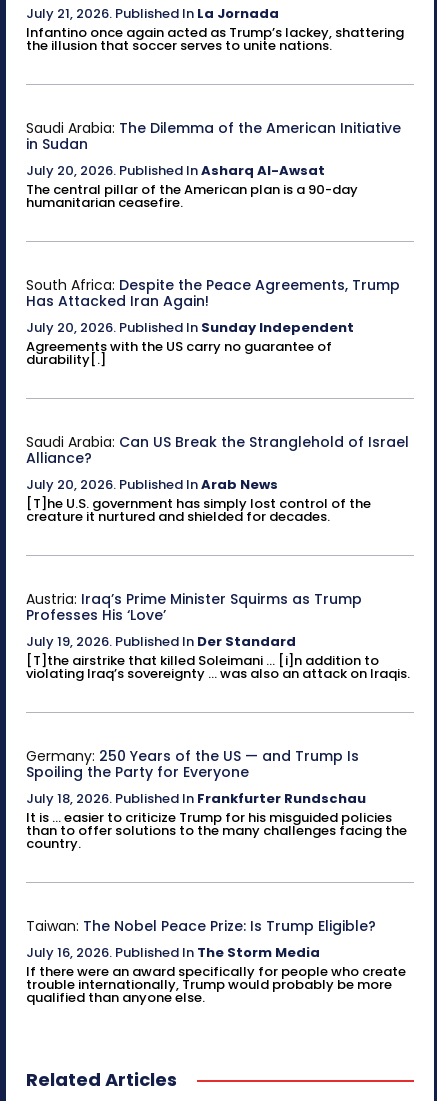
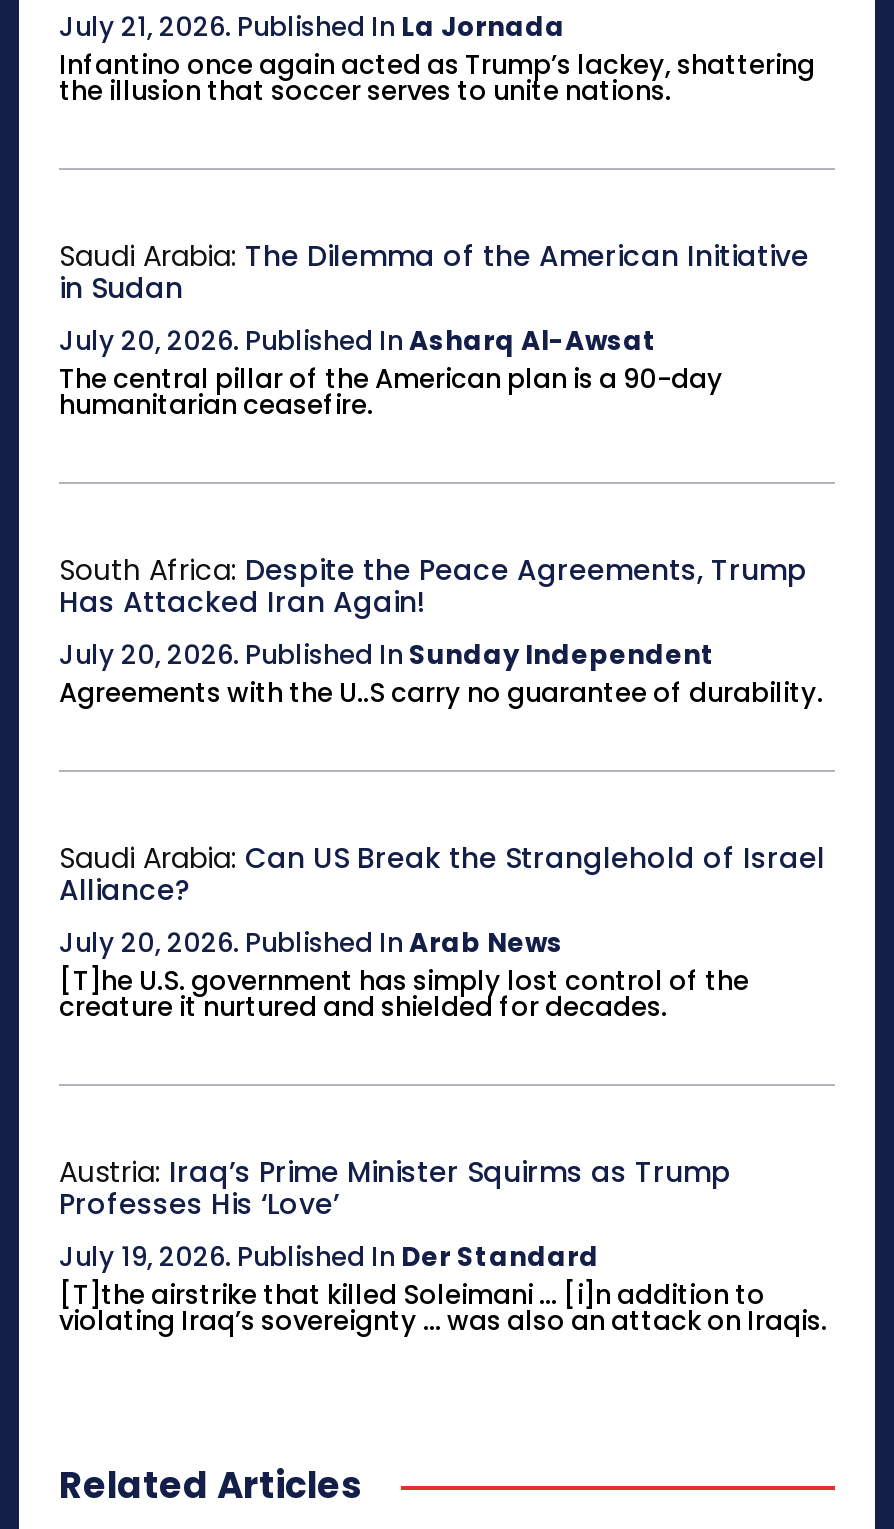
- Agreements with the US carry no guarantee of
- durability[.]
+ Agreements with the U..S carry no guarantee of durability.

- Germany: 250 Years of the US — and Trump Is
- Spoiling the Party for Everyone
- July 18, 2026. Published In Frankfurter Rundschau
- It is ... easier to criticize Trump for his misguided policies
- than to offer solutions to the many challenges facing the
- country.

- Taiwan: The Nobel Peace Prize: Is Trump Eligible?
- July 16, 2026. Published In The Storm Media
- If there were an award specifically for people who create
- trouble internationally, Trump would probably be more
- qualified than anyone else.
